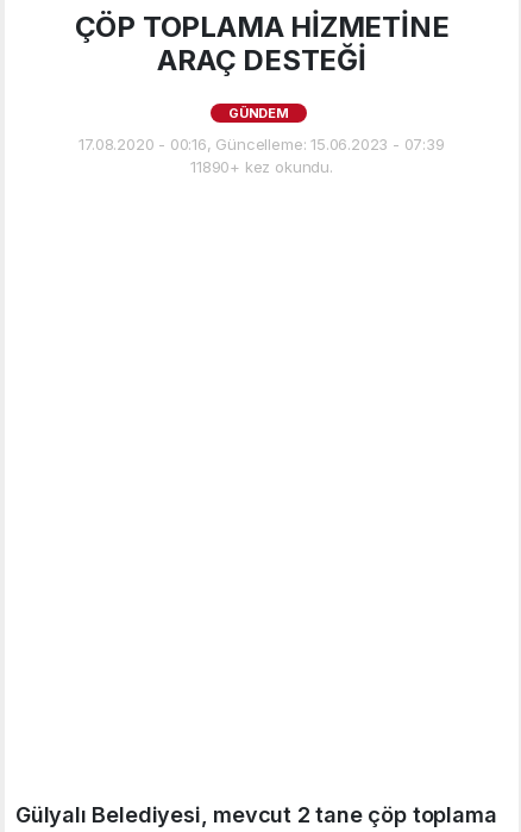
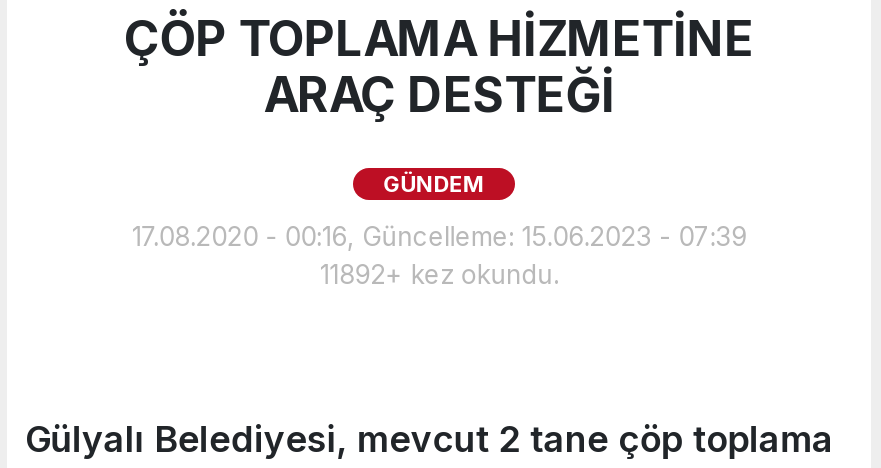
- 11890+ kez okundu.
+ 11892+ kez okundu.
